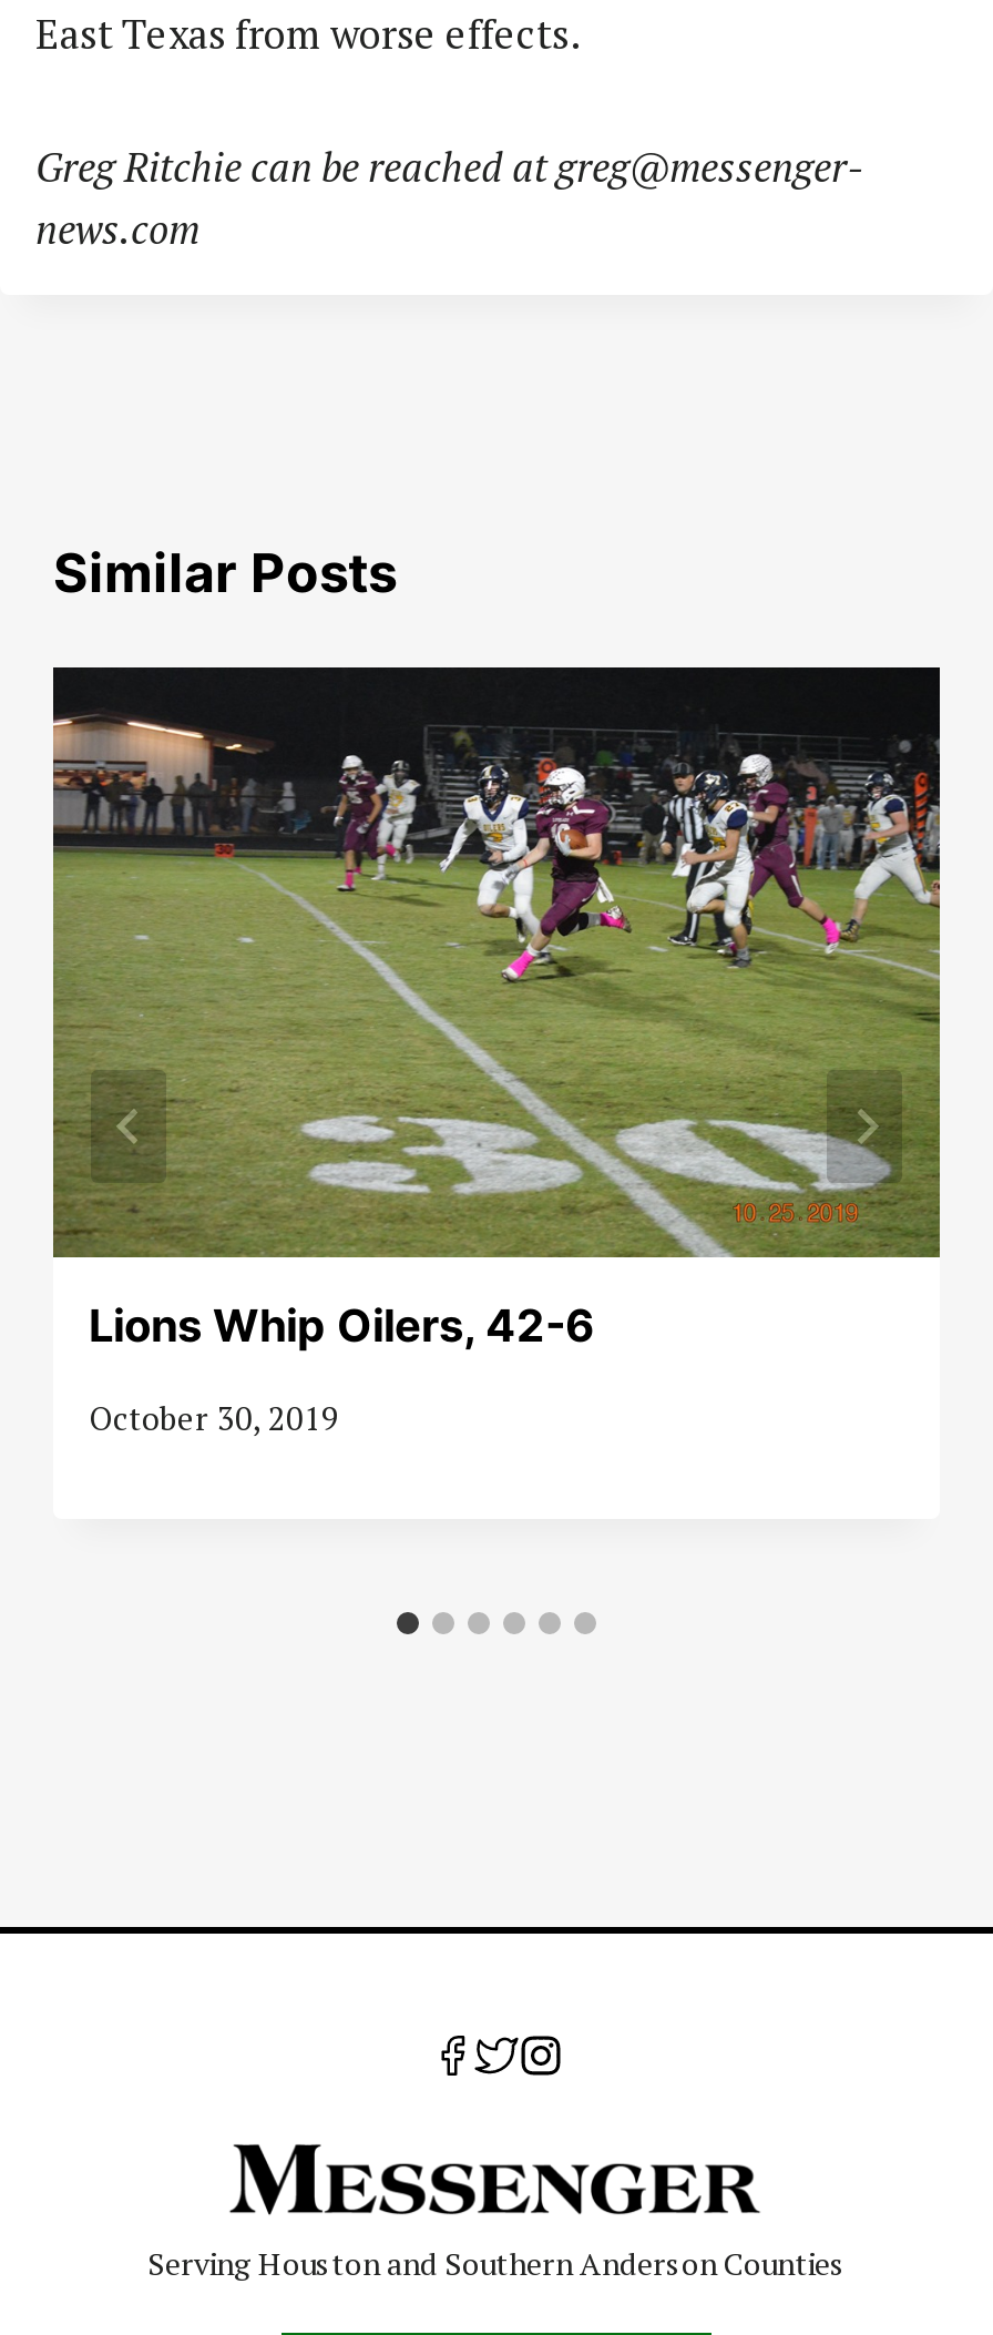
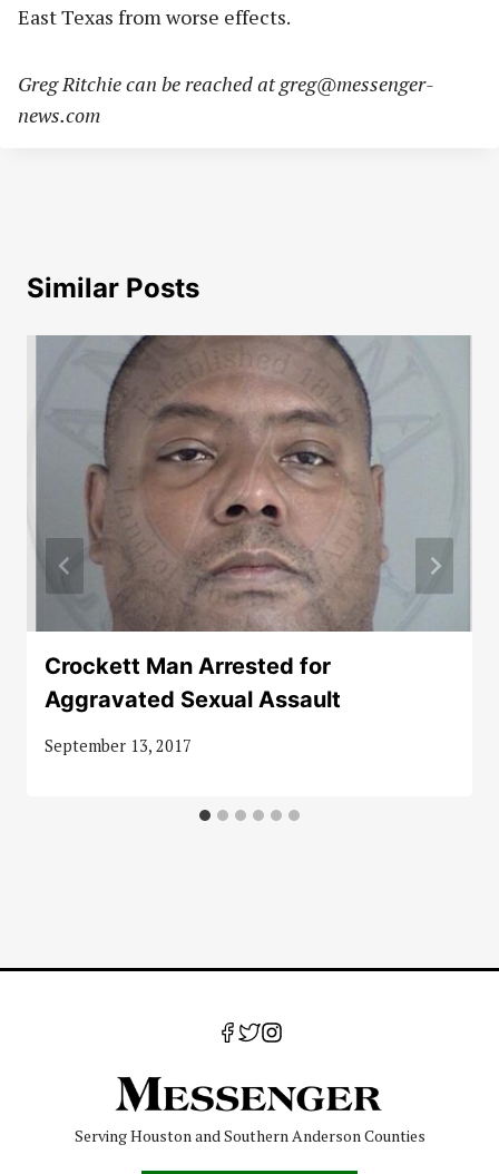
- [image]
- Lions Whip Oilers, 42-6
+ [image]
+ Crockett Man Arrested for
+ Aggravated Sexual Assault

- October 30, 2019
+ September 13, 2017
